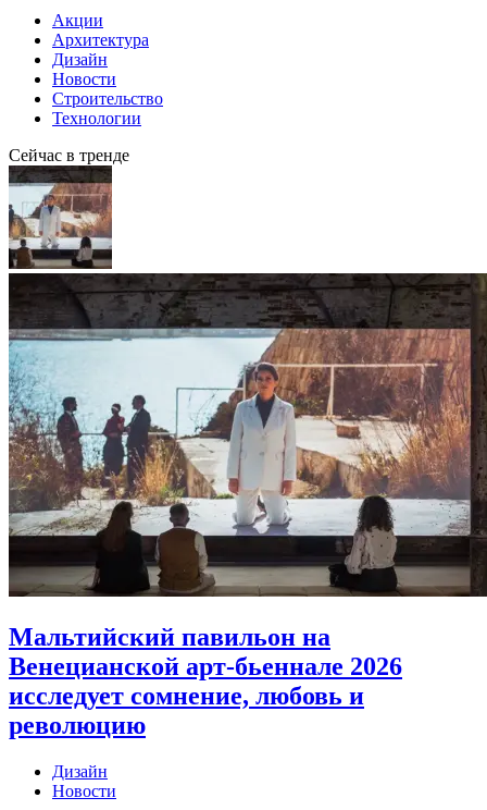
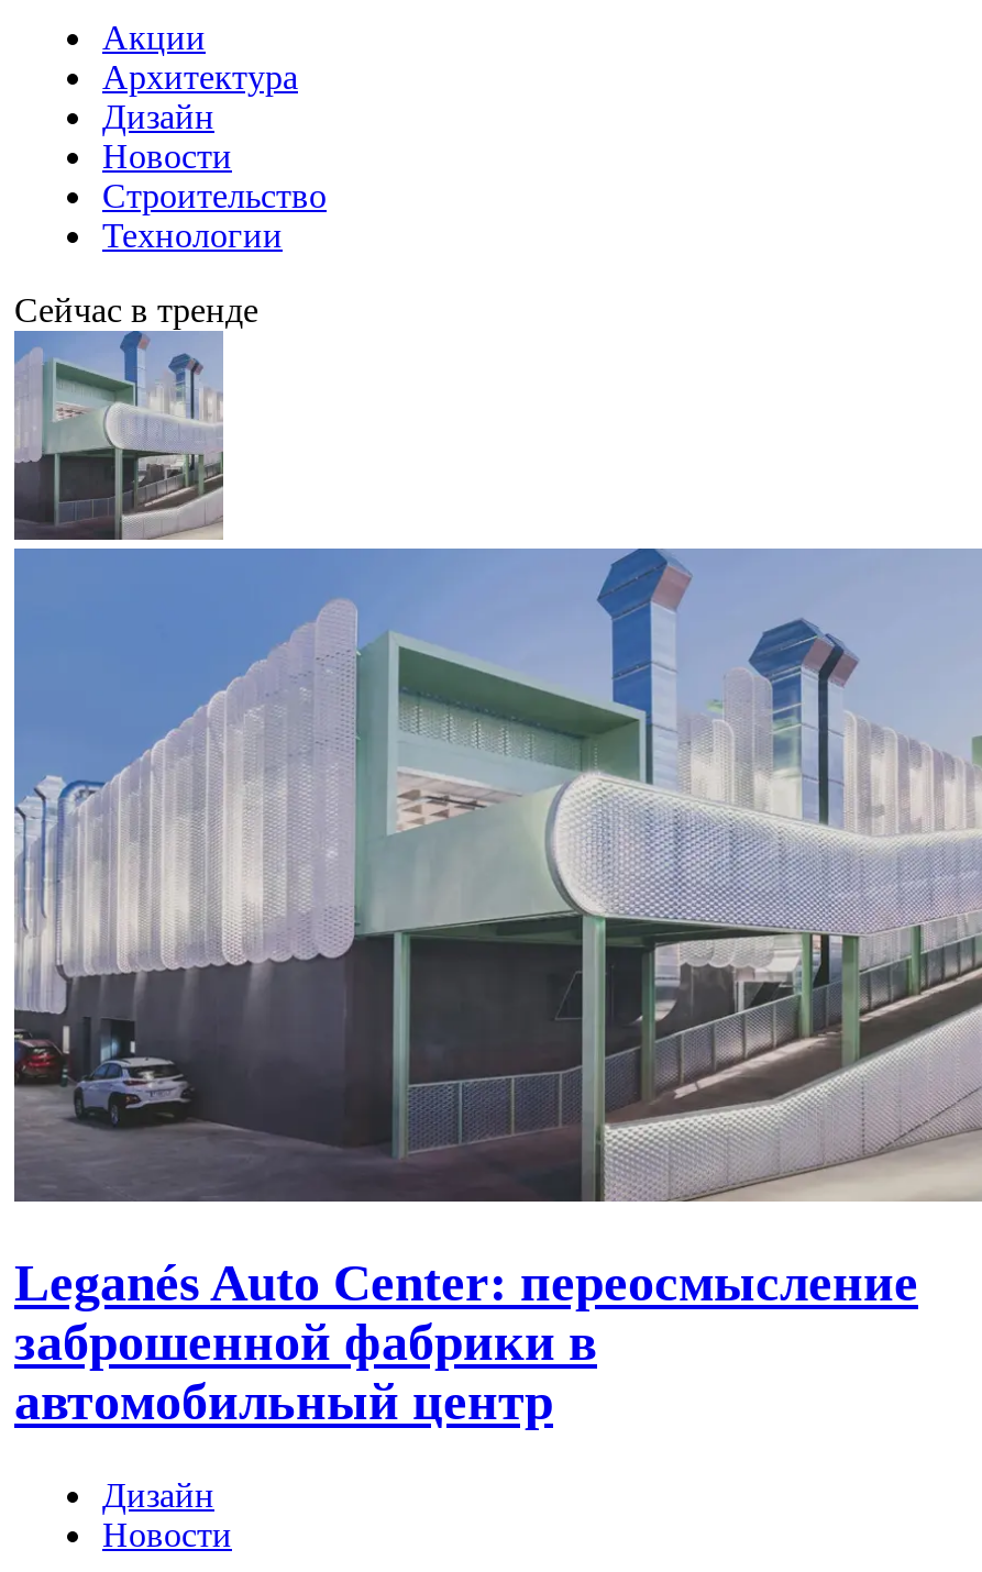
- [image]
- Мальтийский павильон на
- Венецианской арт-бьеннале 2026
- исследует сомнение, любовь и
- революцию
+ [image]
+ Leganés Auto Center: переосмысление
+ заброшенной фабрики в
+ автомобильный центр
